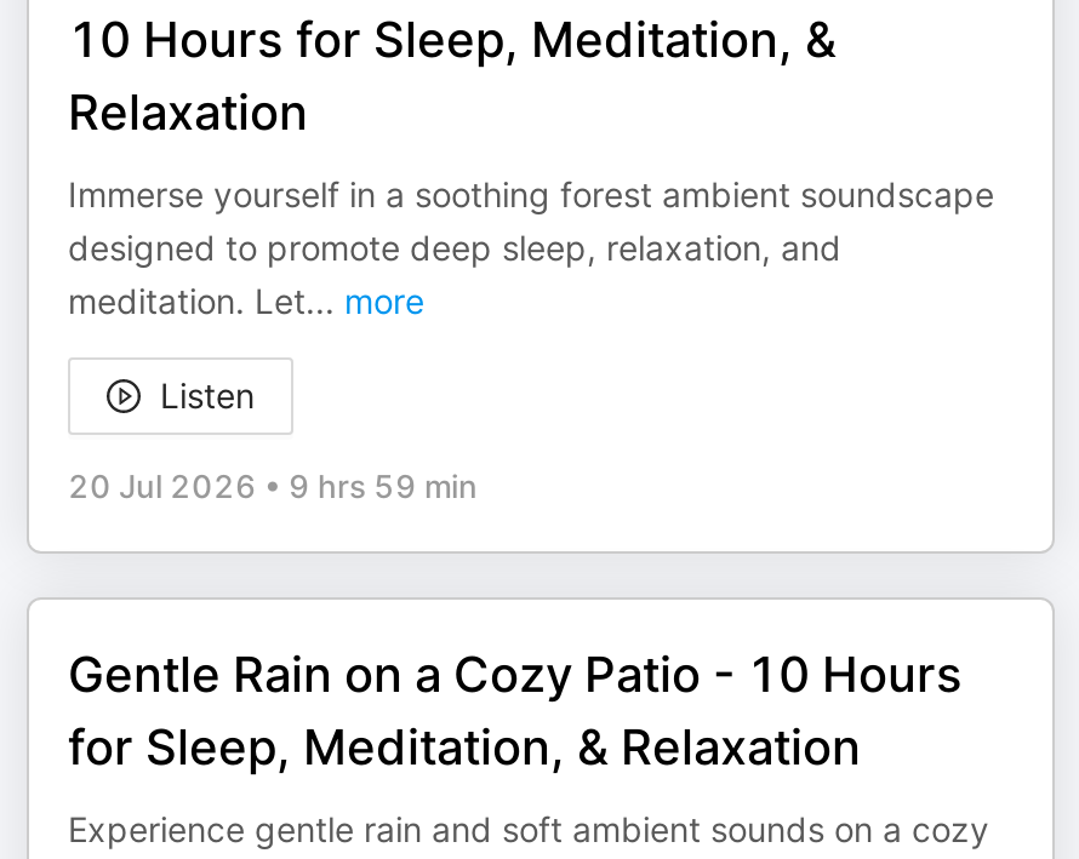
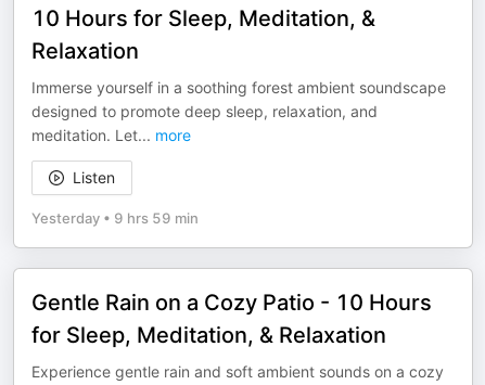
- 20 Jul 2026 • 9 hrs 59 min
+ Yesterday • 9 hrs 59 min
